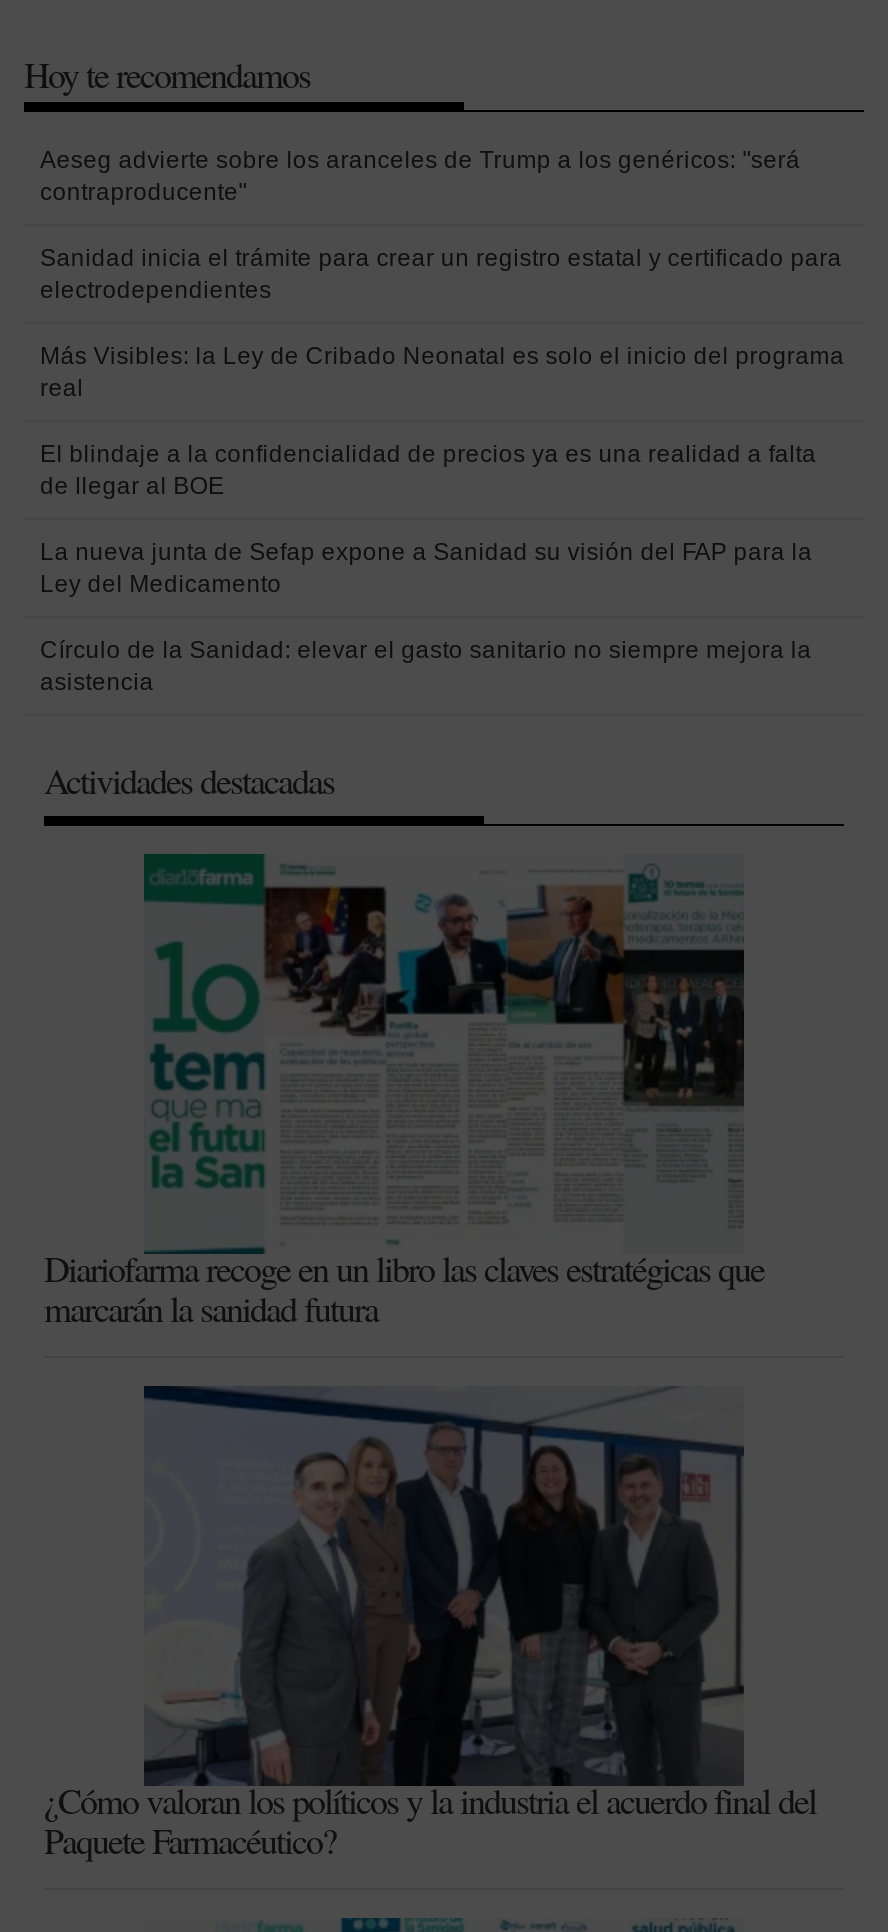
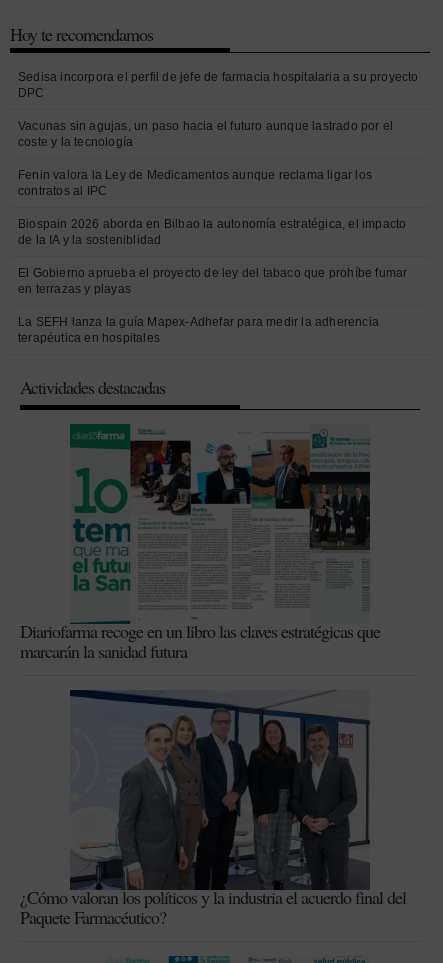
- Aeseg advierte sobre los aranceles de Trump a los genéricos: "será
- contraproducente"
+ Sedisa incorpora el perfil de jefe de farmacia hospitalaria a su proyecto
+ DPC

- Sanidad inicia el trámite para crear un registro estatal y certificado para
- electrodependientes
+ Vacunas sin agujas, un paso hacia el futuro aunque lastrado por el
+ coste y la tecnología

- Más Visibles: la Ley de Cribado Neonatal es solo el inicio del programa
- real
+ Fenin valora la Ley de Medicamentos aunque reclama ligar los
+ contratos al IPC

- El blindaje a la confidencialidad de precios ya es una realidad a falta
- de llegar al BOE
+ Biospain 2026 aborda en Bilbao la autonomía estratégica, el impacto
+ de la IA y la sosteniblidad

- La nueva junta de Sefap expone a Sanidad su visión del FAP para la
- Ley del Medicamento
+ El Gobierno aprueba el proyecto de ley del tabaco que prohíbe fumar
+ en terrazas y playas

- Círculo de la Sanidad: elevar el gasto sanitario no siempre mejora la
- asistencia
+ La SEFH lanza la guía Mapex-Adhefar para medir la adherencia
+ terapéutica en hospitales
